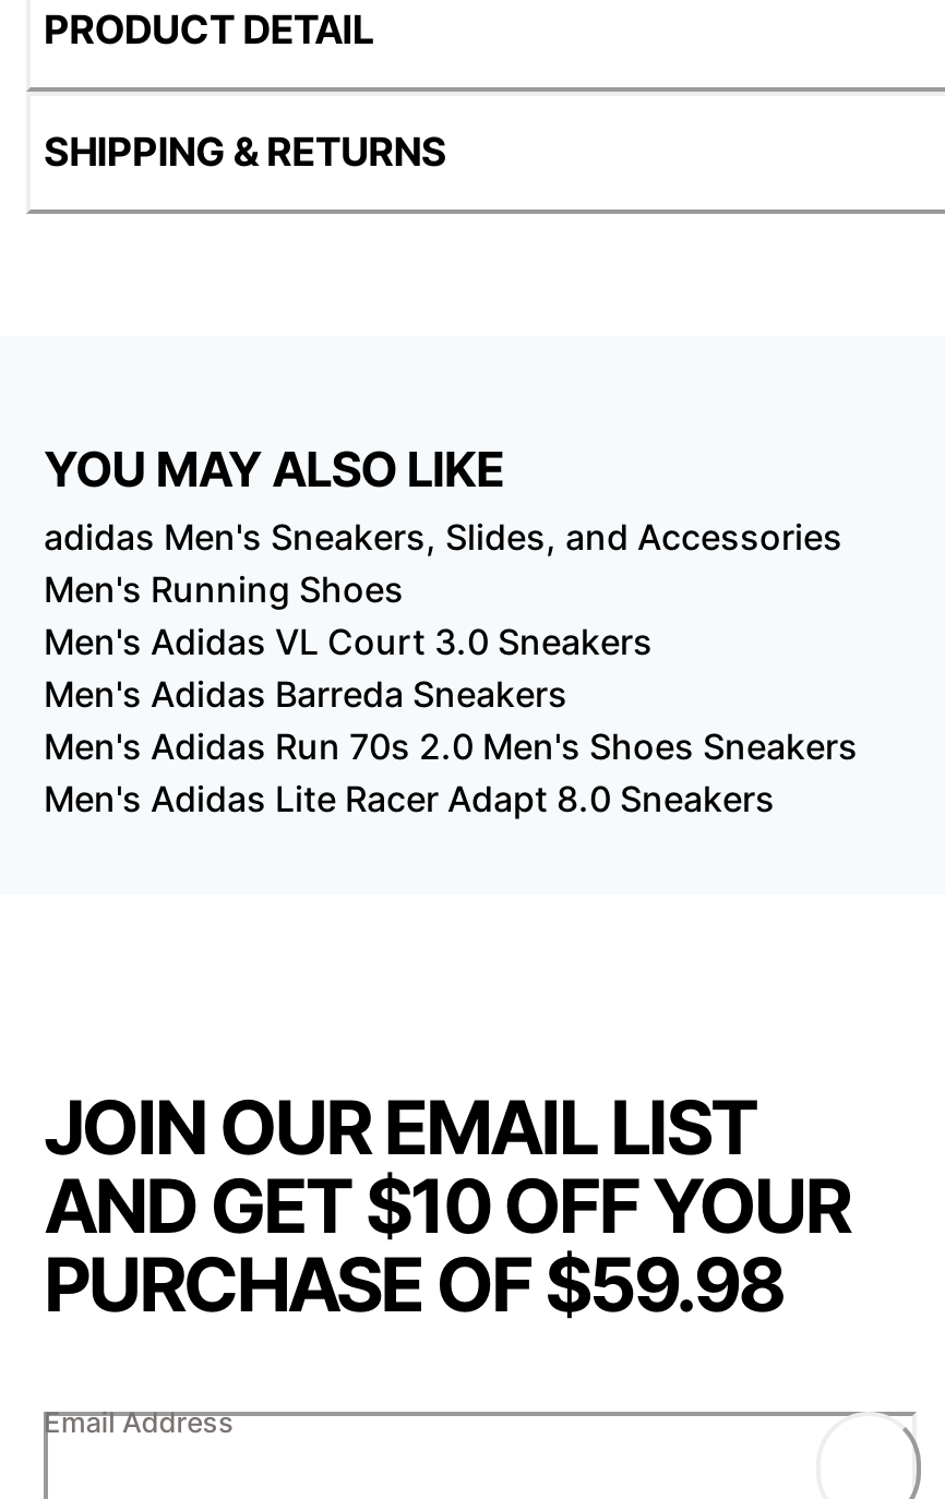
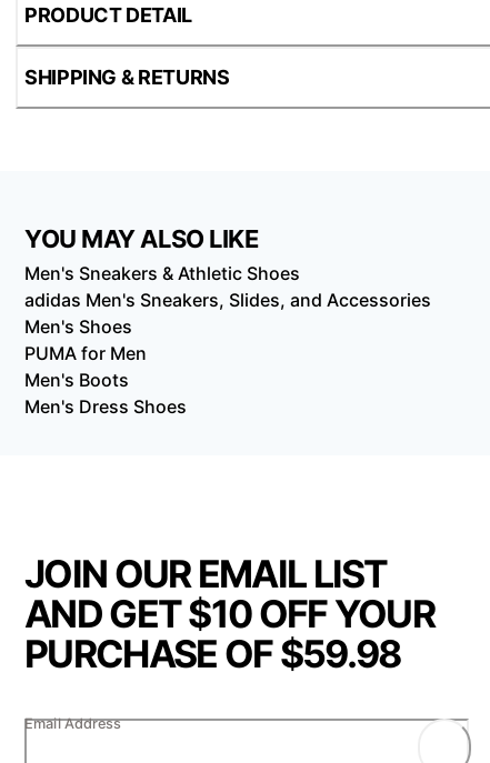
+ Men's Sneakers & Athletic Shoes

moved down: adidas Men's Sneakers, Slides, and Accessories

- Men's Running Shoes
- Men's Adidas VL Court 3.0 Sneakers
- Men's Adidas Barreda Sneakers
- Men's Adidas Run 70s 2.0 Men's Shoes Sneakers
- Men's Adidas Lite Racer Adapt 8.0 Sneakers
+ Men's Shoes
+ PUMA for Men
+ Men's Boots
+ Men's Dress Shoes
